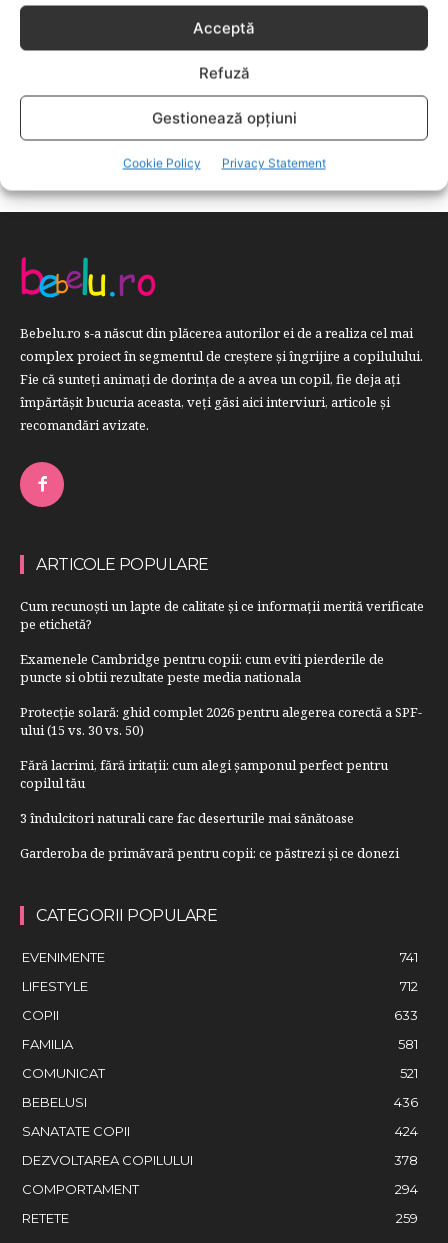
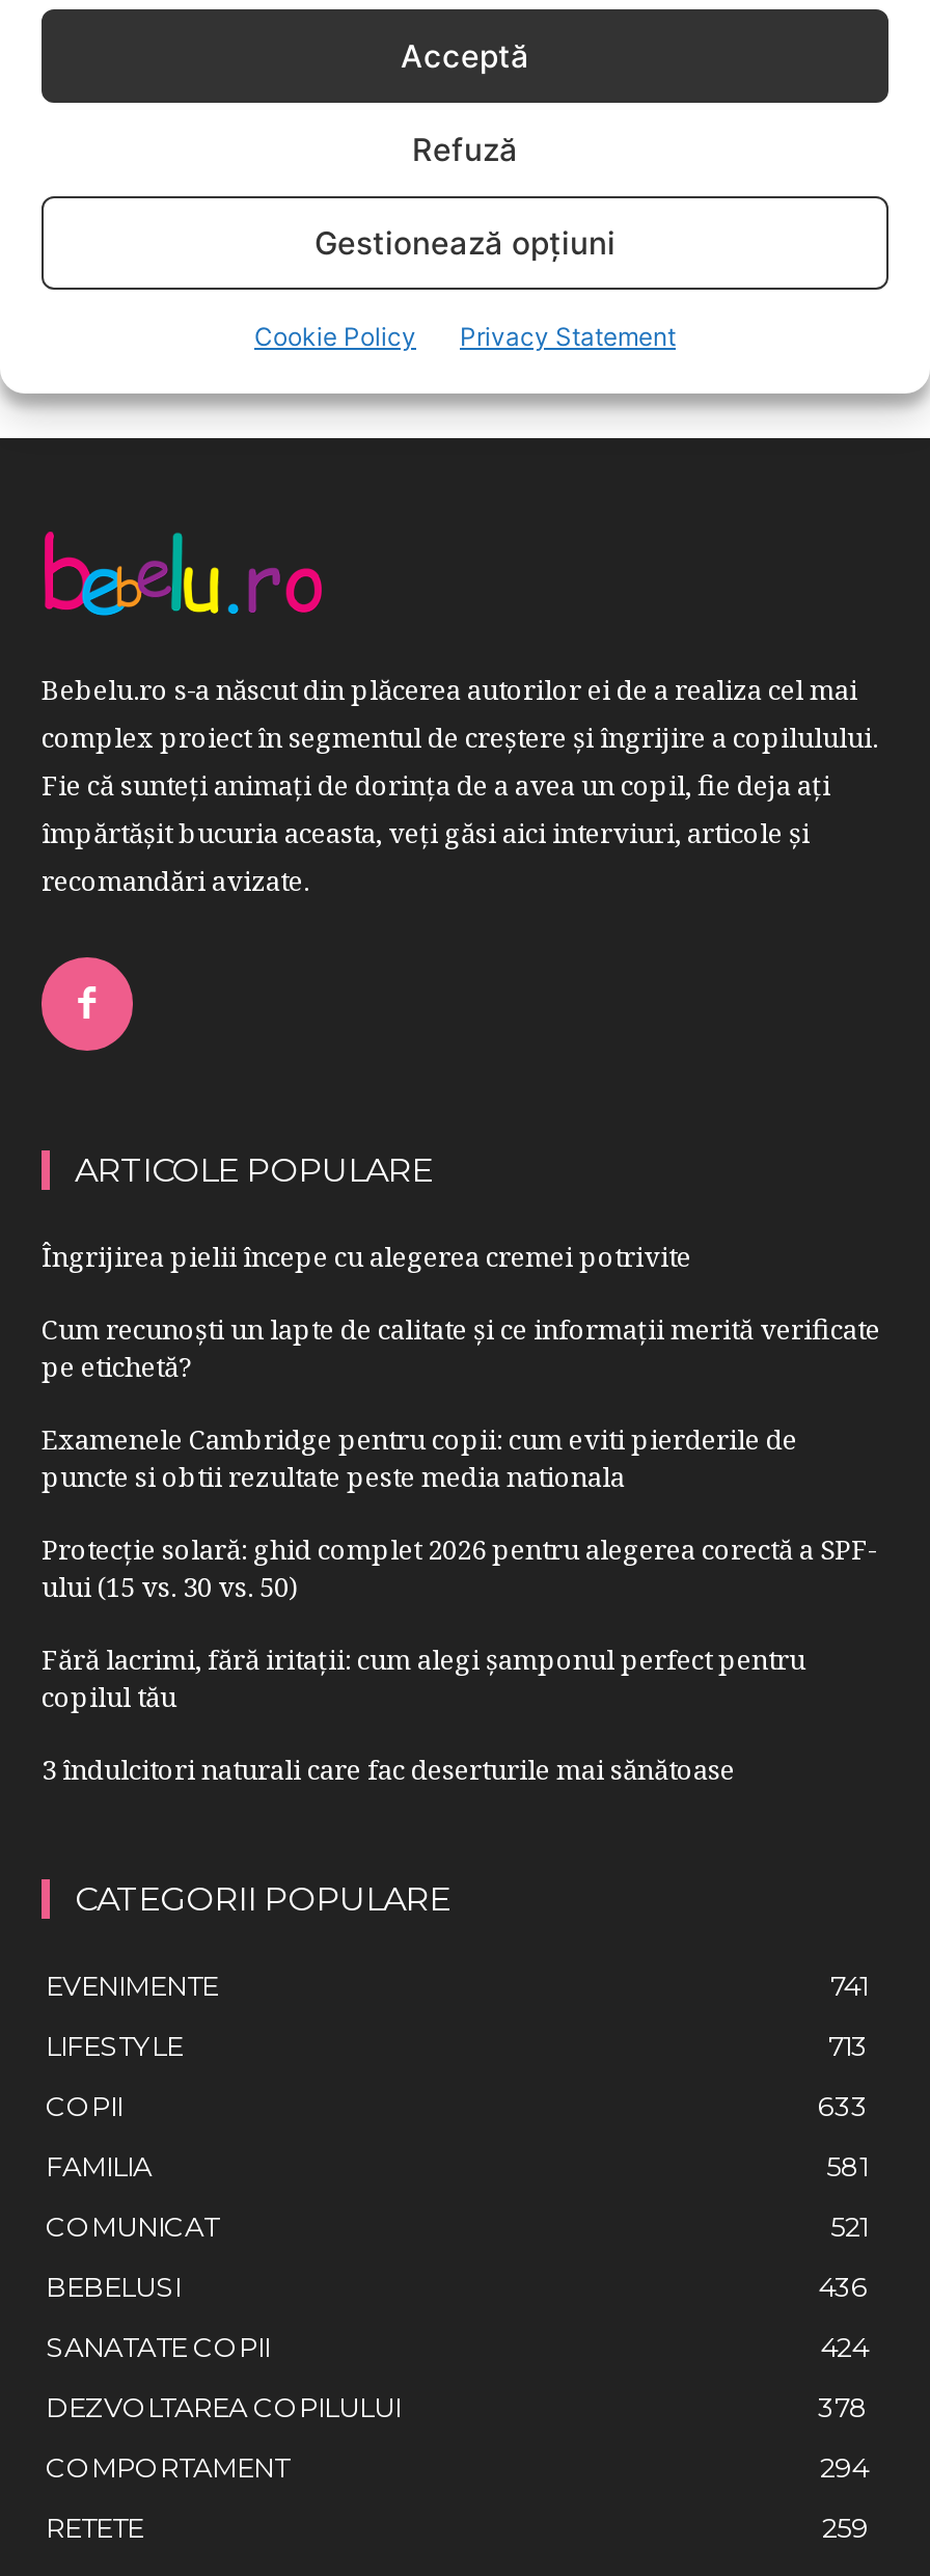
+ Îngrijirea pielii începe cu alegerea cremei potrivite

moved down: Cum recunoști un lapte de calitate și ce informații merită verificate | pe etichetă? | Examenele Cambridge pentru copii: cum eviti pierderile de | ... | copilul tău | 3 îndulcitori naturali care fac deserturile mai sănătoase

- Garderoba de primăvară pentru copii: ce păstrezi și ce donezi

- 712
+ 713
